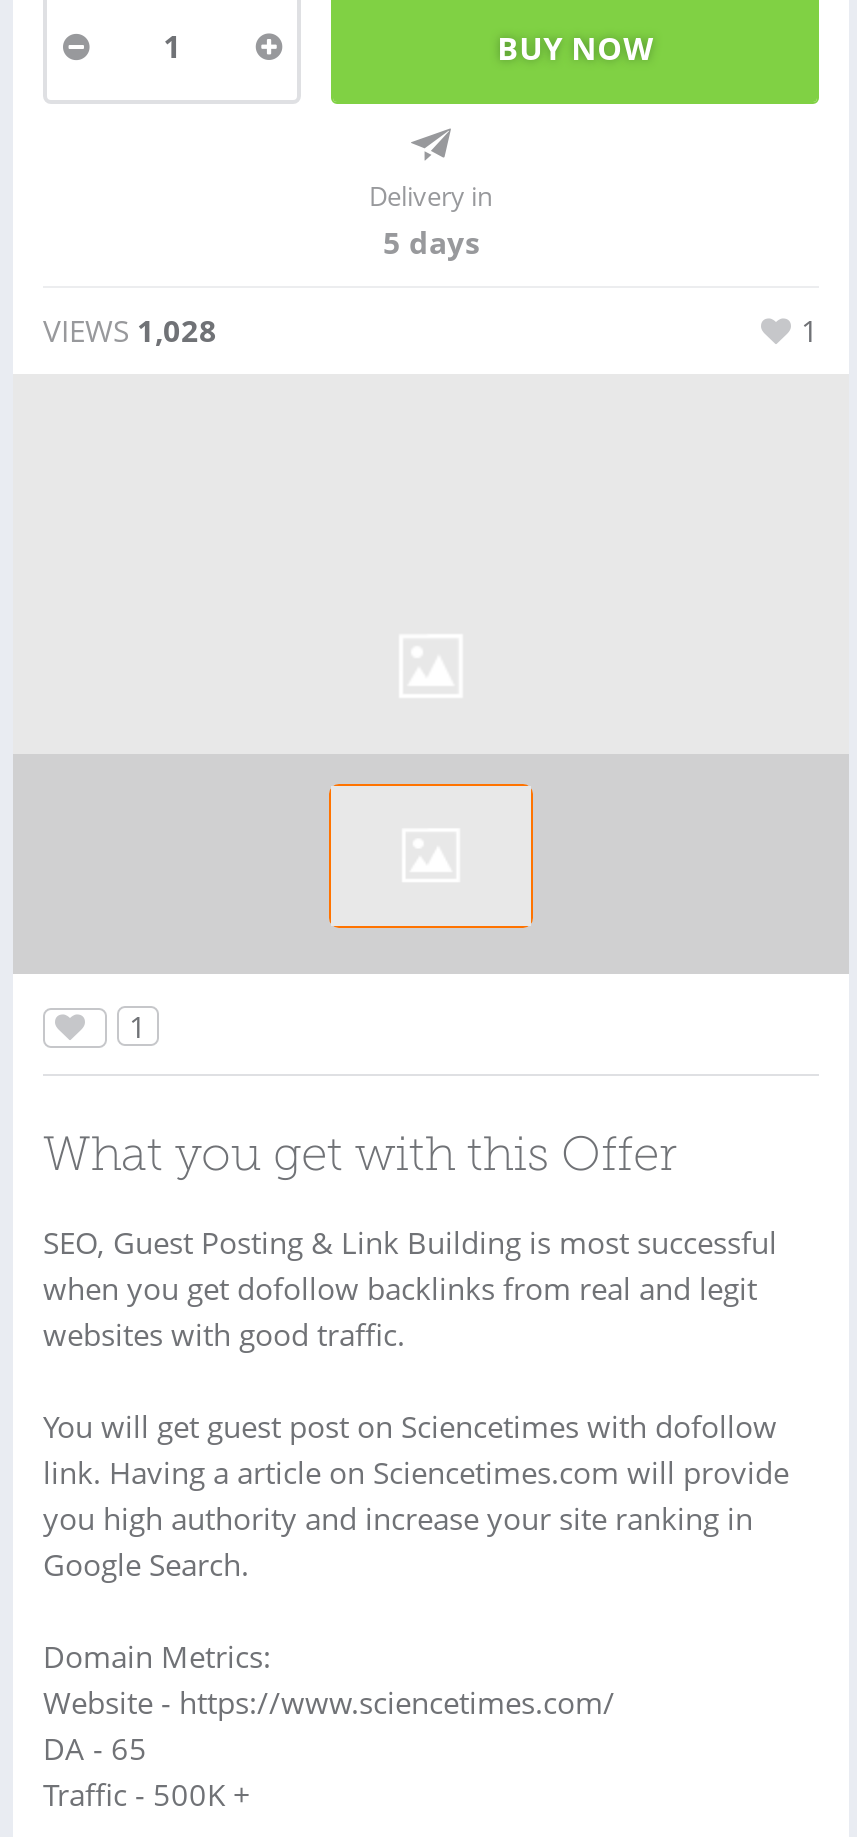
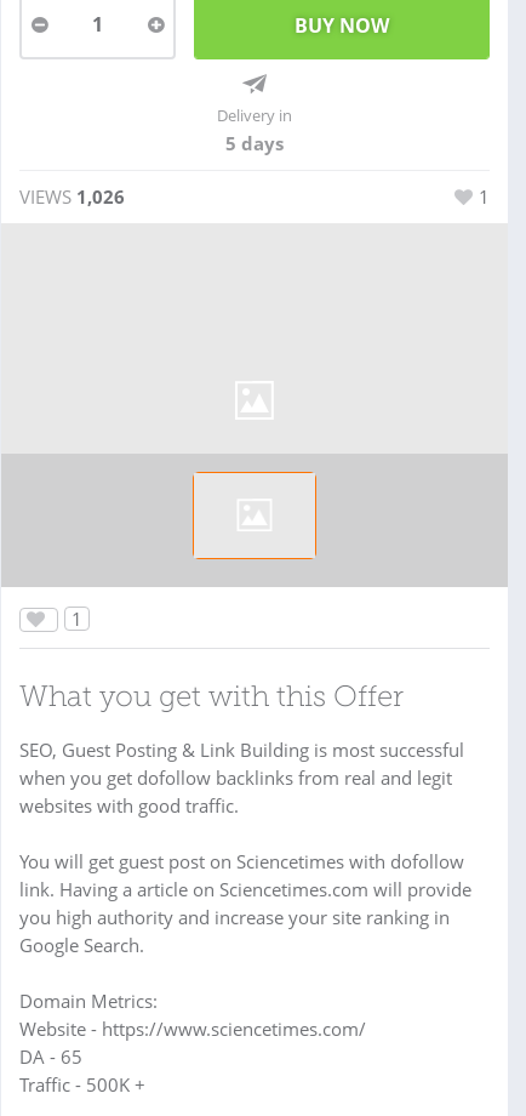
- VIEWS 1,028
+ VIEWS 1,026
